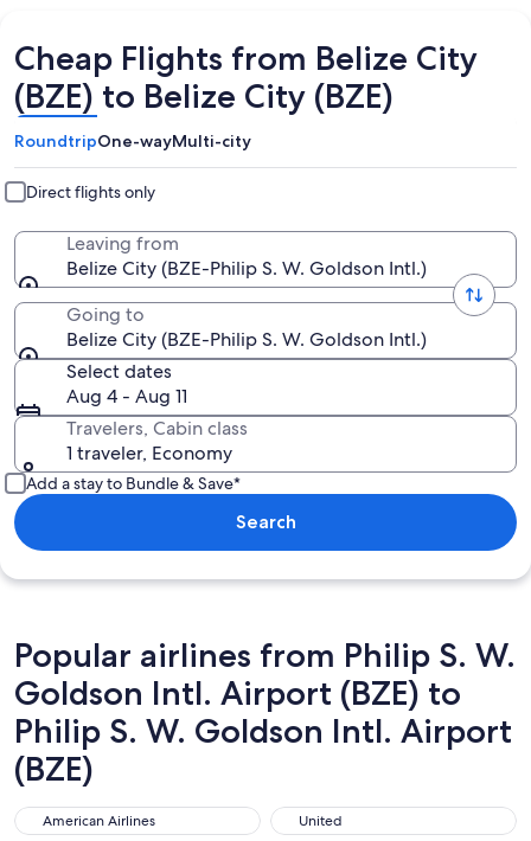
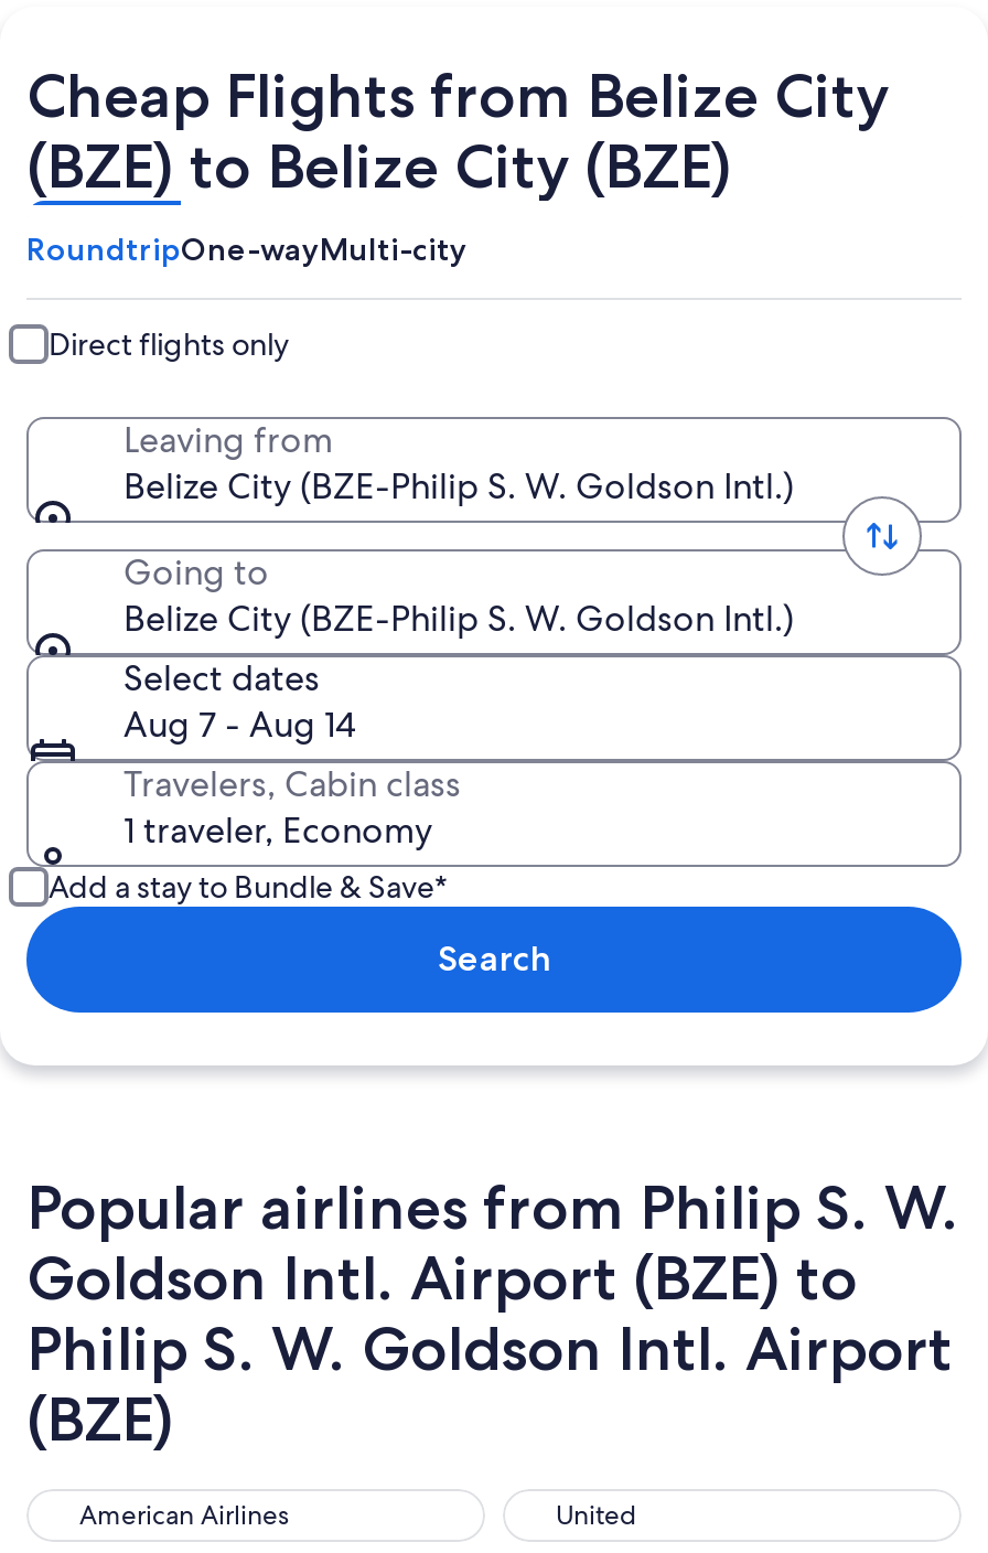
- Aug 4 - Aug 11
+ Aug 7 - Aug 14
